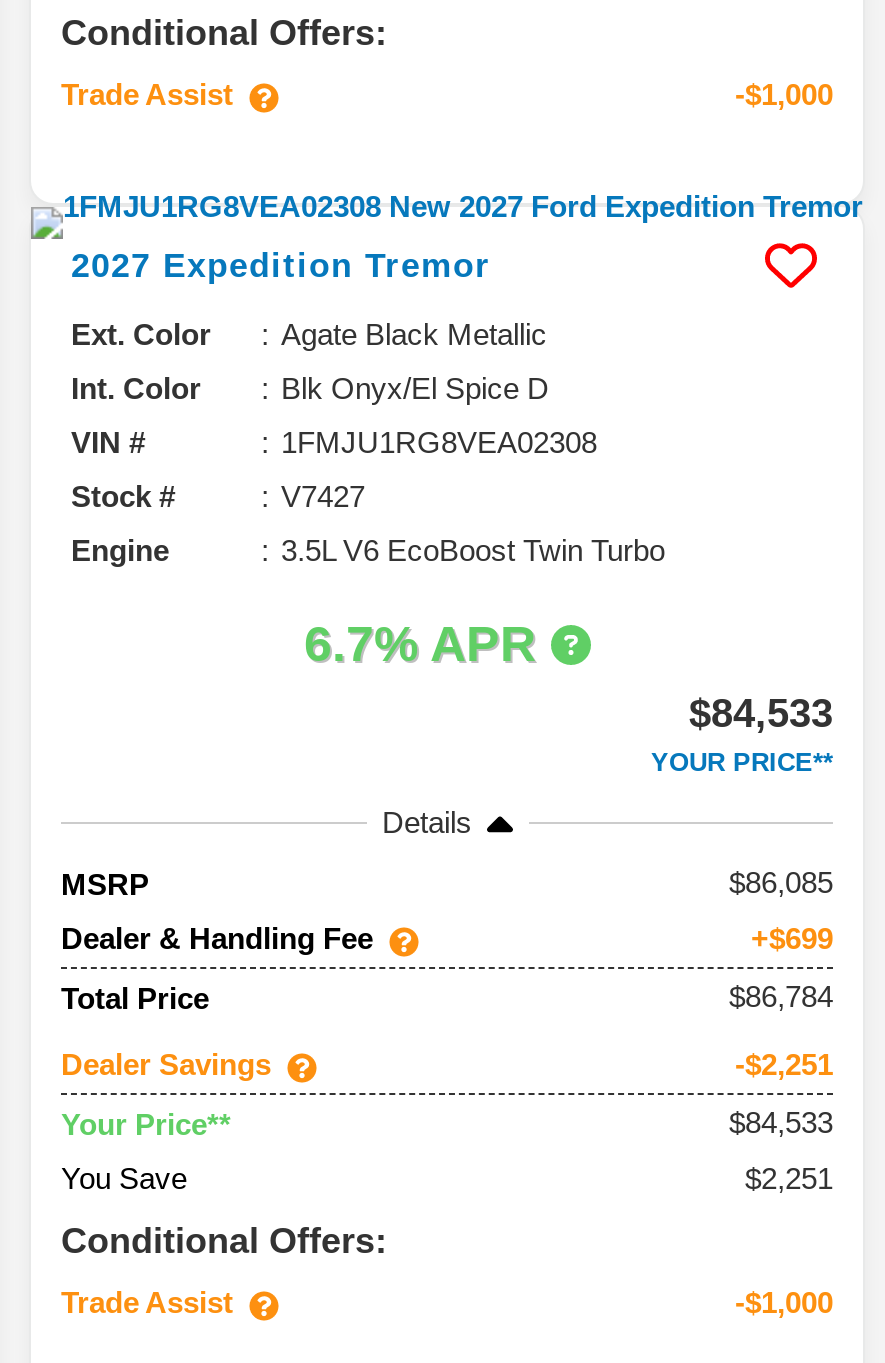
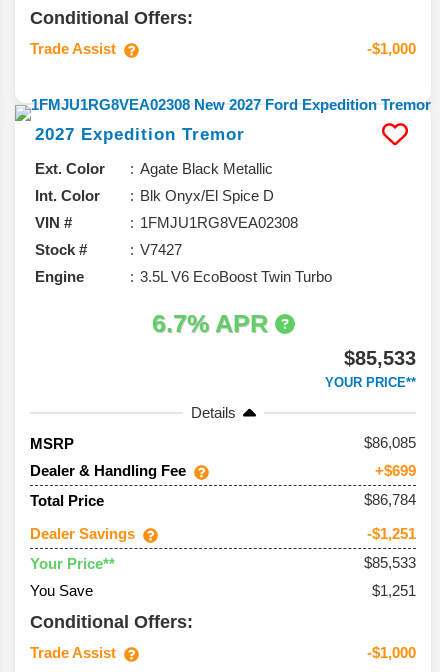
- $84,533
+ $85,533

- -$2,251
+ -$1,251

- $84,533
+ $85,533

- $2,251
+ $1,251
